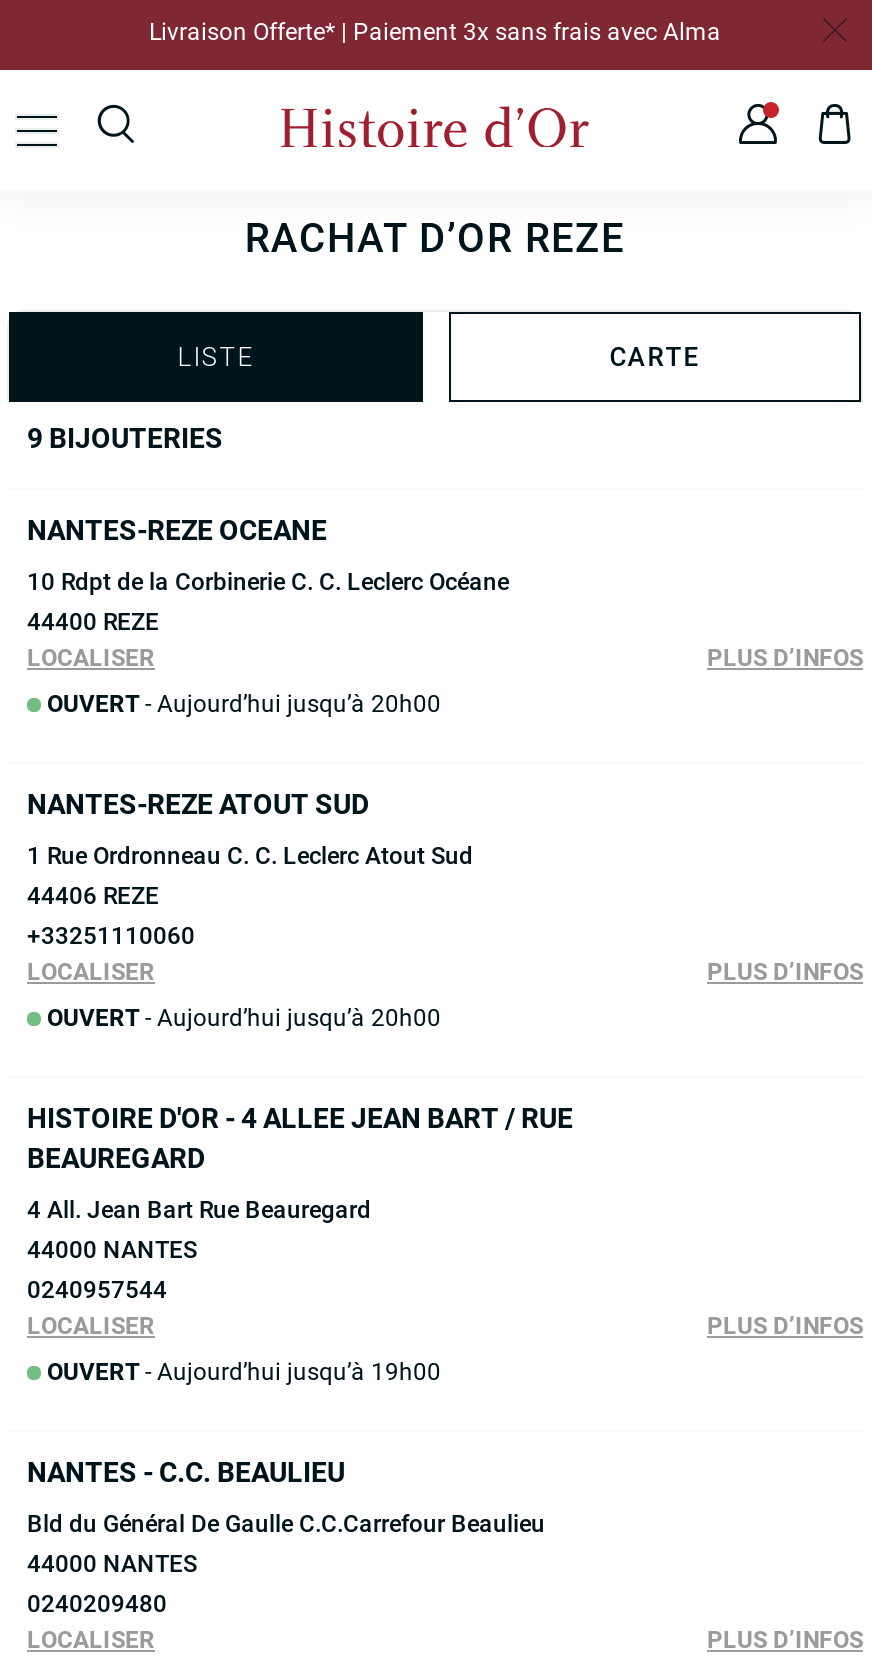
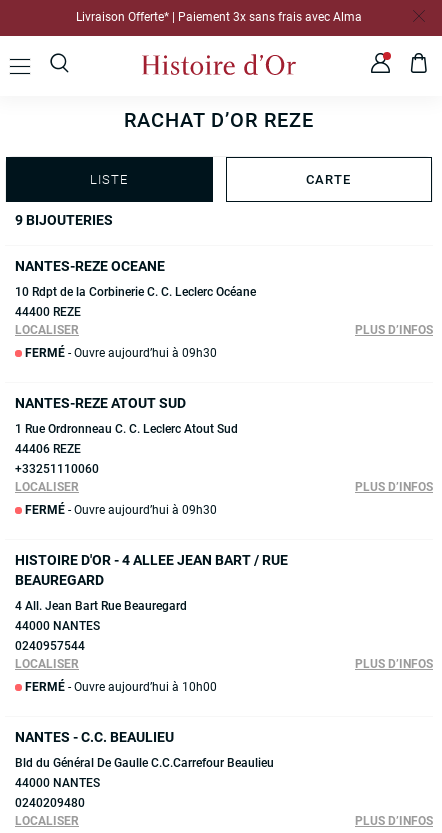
- OUVERT - Aujourd’hui jusqu’à 20h00
+ FERMÉ - Ouvre aujourd’hui à 09h30

- OUVERT - Aujourd’hui jusqu’à 20h00
+ FERMÉ - Ouvre aujourd’hui à 09h30

- OUVERT - Aujourd’hui jusqu’à 19h00
+ FERMÉ - Ouvre aujourd’hui à 10h00
